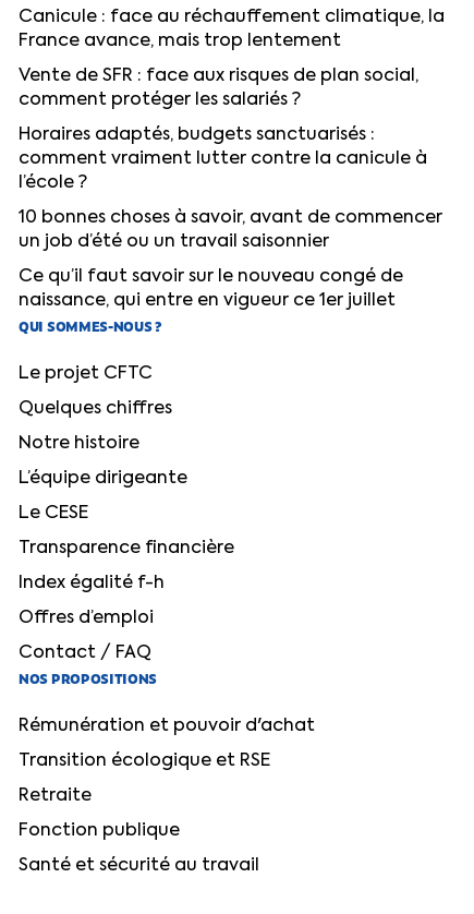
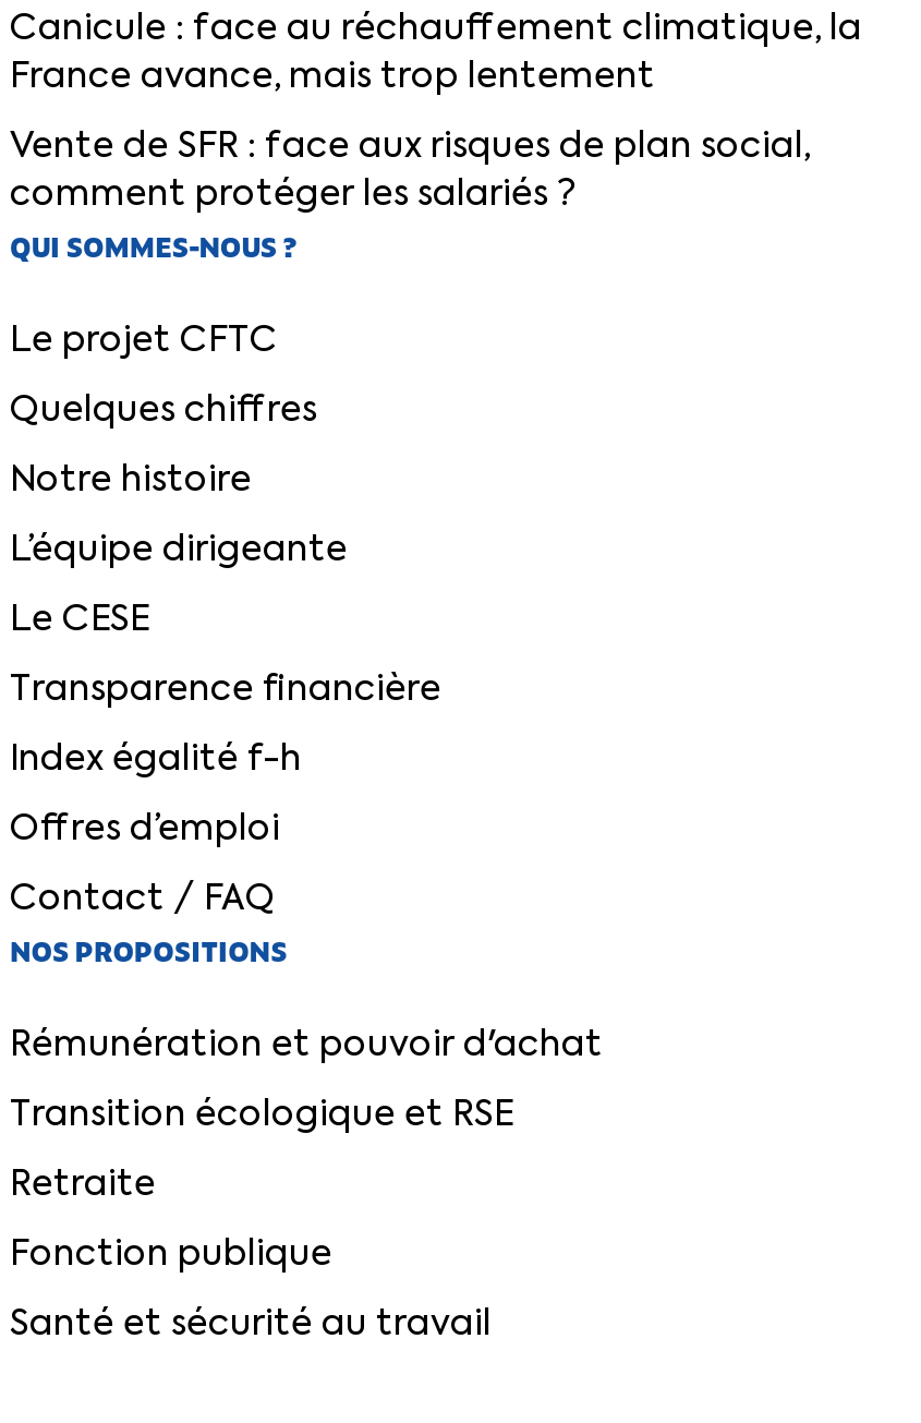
- Horaires adaptés, budgets sanctuarisés :
- comment vraiment lutter contre la canicule à
- l’école ?
- 10 bonnes choses à savoir, avant de commencer
- un job d’été ou un travail saisonnier
- Ce qu’il faut savoir sur le nouveau congé de
- naissance, qui entre en vigueur ce 1er juillet
